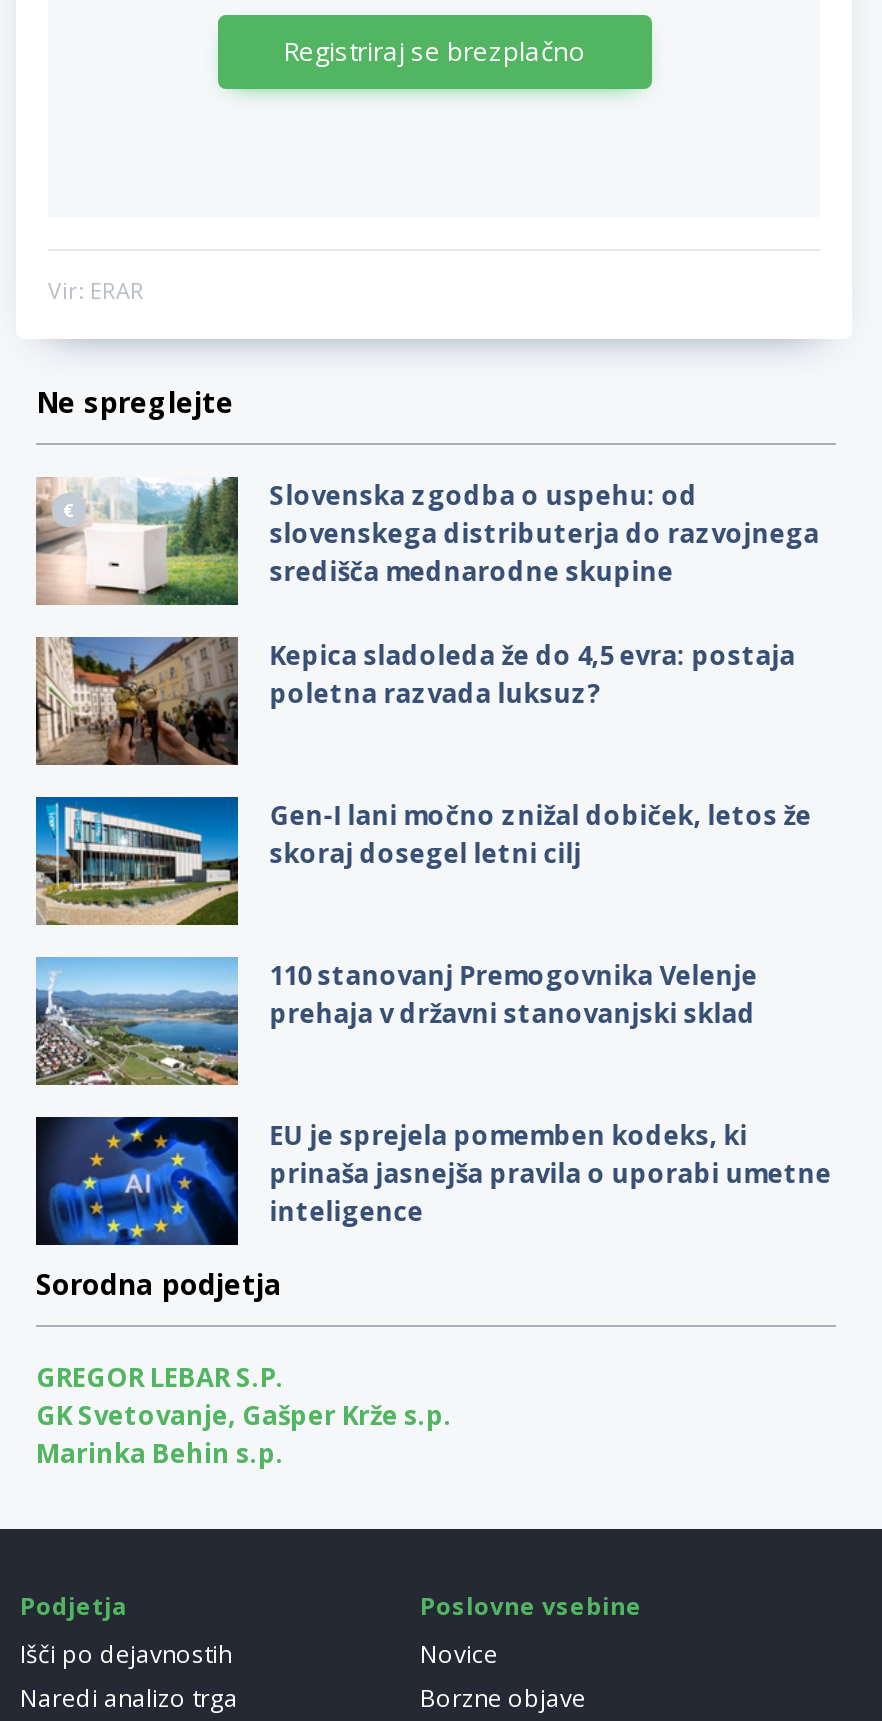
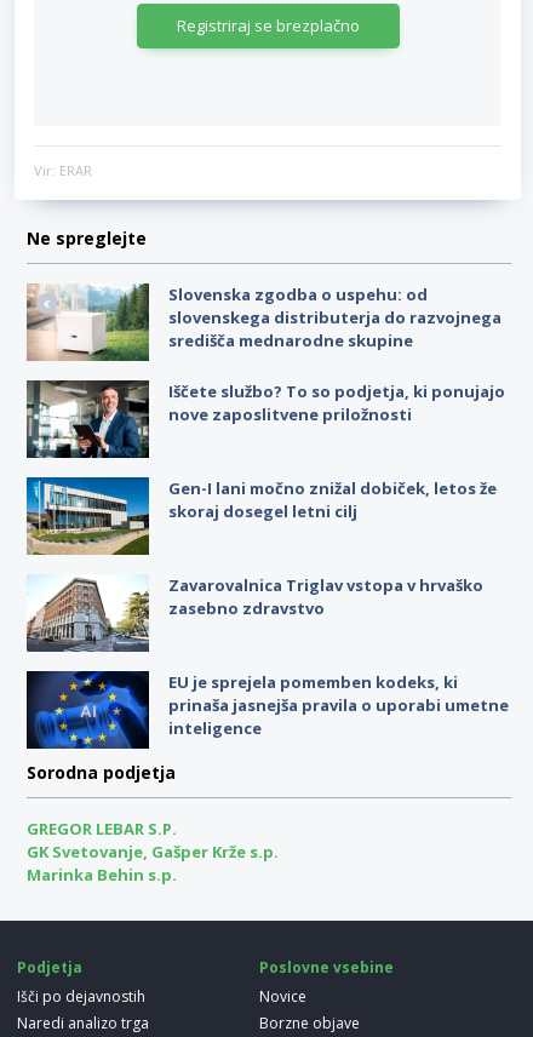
- [image]
- Kepica sladoleda že do 4,5 evra: postaja
- poletna razvada luksuz?
+ [image]
+ Iščete službo? To so podjetja, ki ponujajo
+ nove zaposlitvene priložnosti

- [image]
- 110 stanovanj Premogovnika Velenje
- prehaja v državni stanovanjski sklad
+ [image]
+ Zavarovalnica Triglav vstopa v hrvaško
+ zasebno zdravstvo
